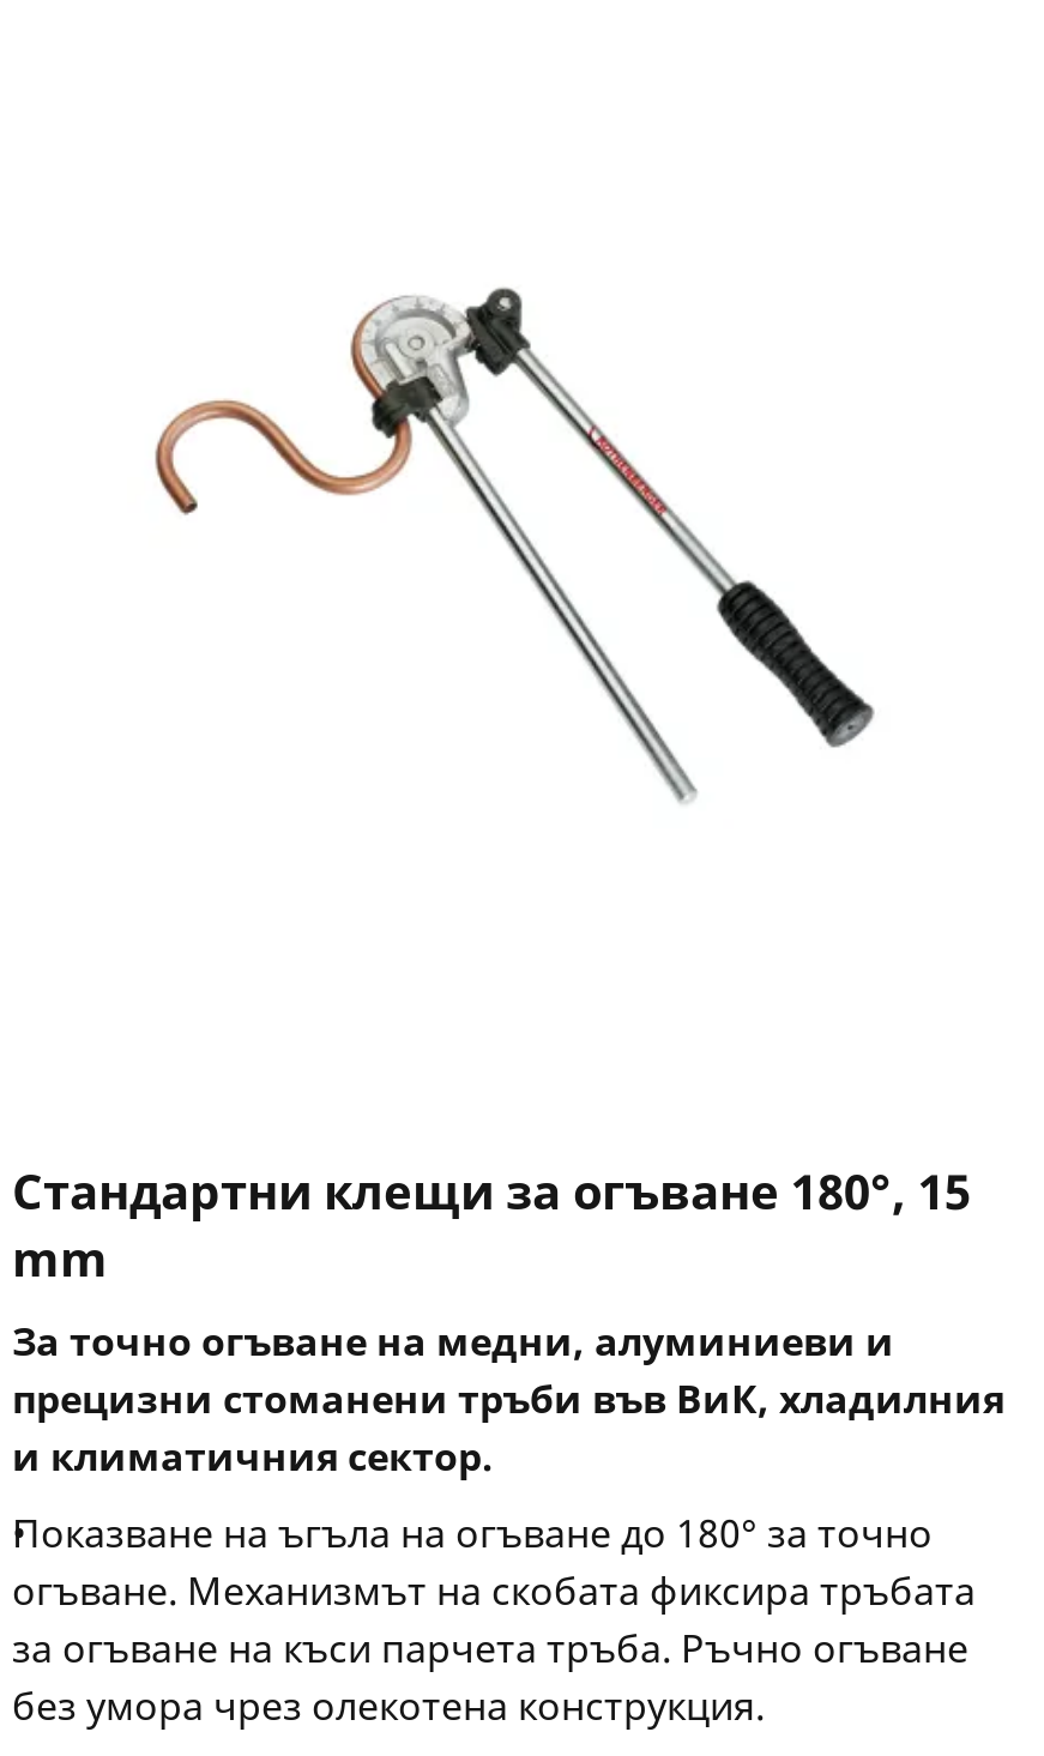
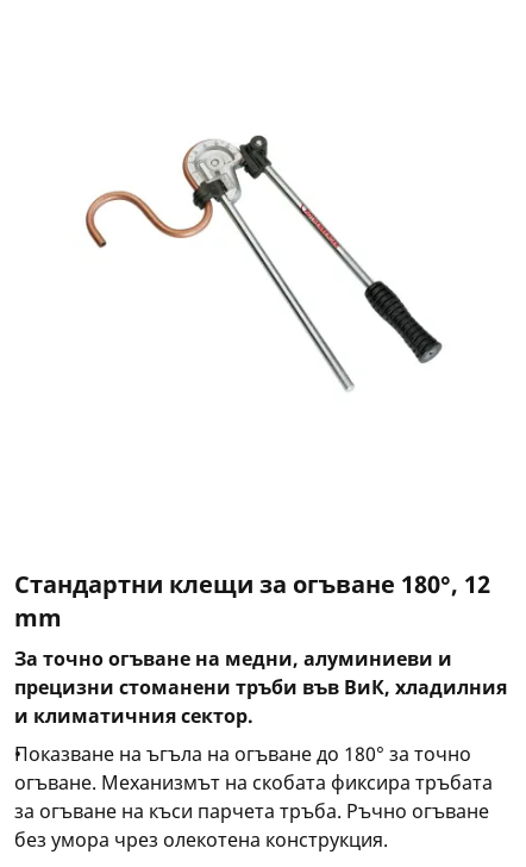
- Стандартни клещи за огъване 180°, 15
+ Стандартни клещи за огъване 180°, 12
